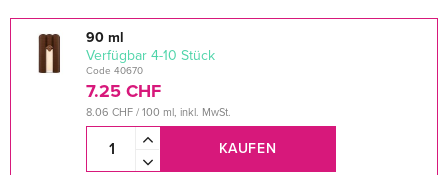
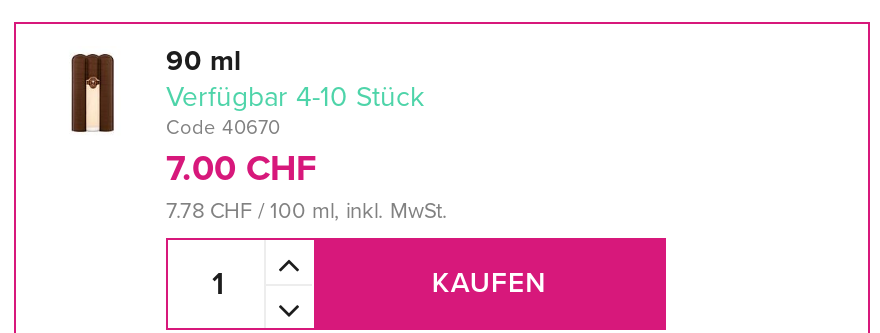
- 7.25 CHF
+ 7.00 CHF

- 8.06 CHF / 100 ml, inkl. MwSt.
+ 7.78 CHF / 100 ml, inkl. MwSt.
